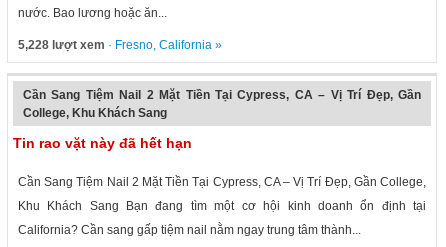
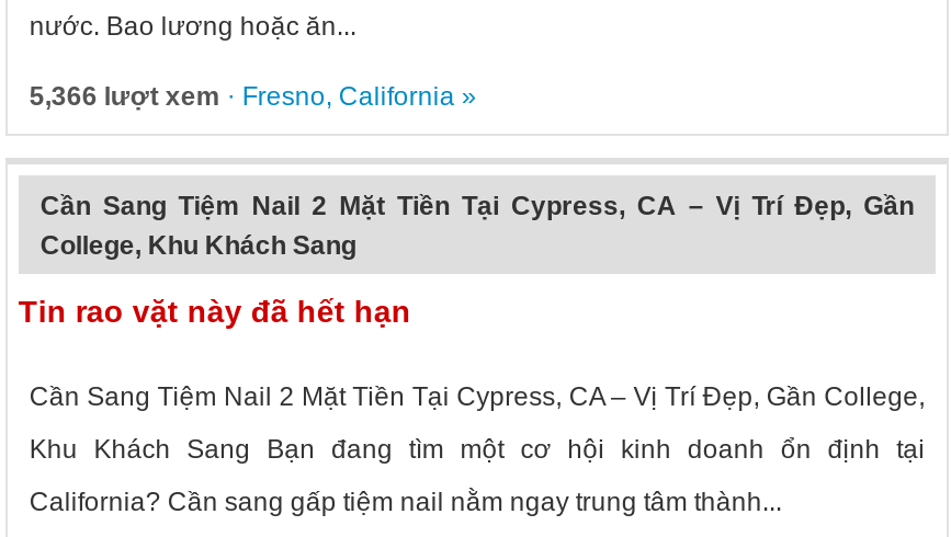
- 5,228 lượt xem · Fresno, California»
+ 5,366 lượt xem · Fresno, California»
